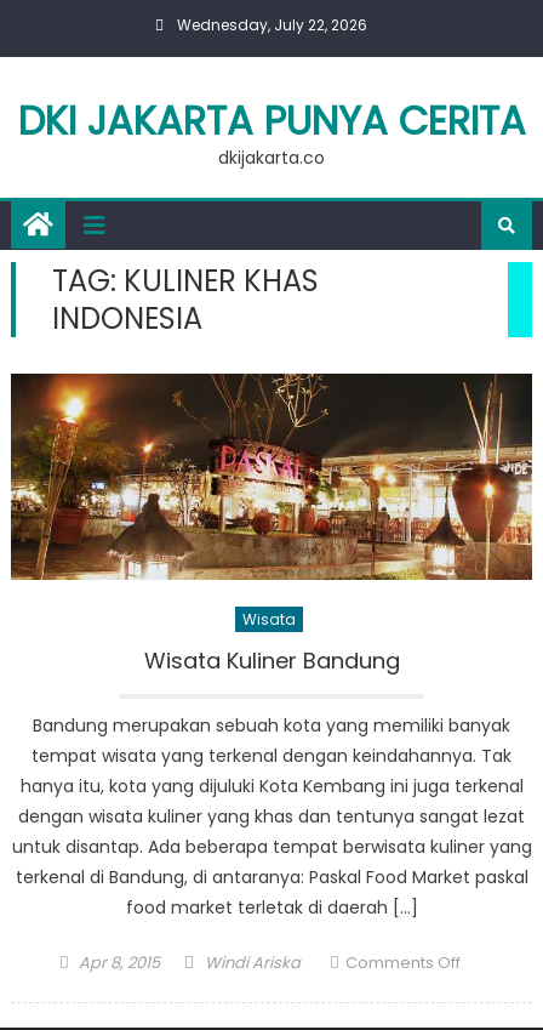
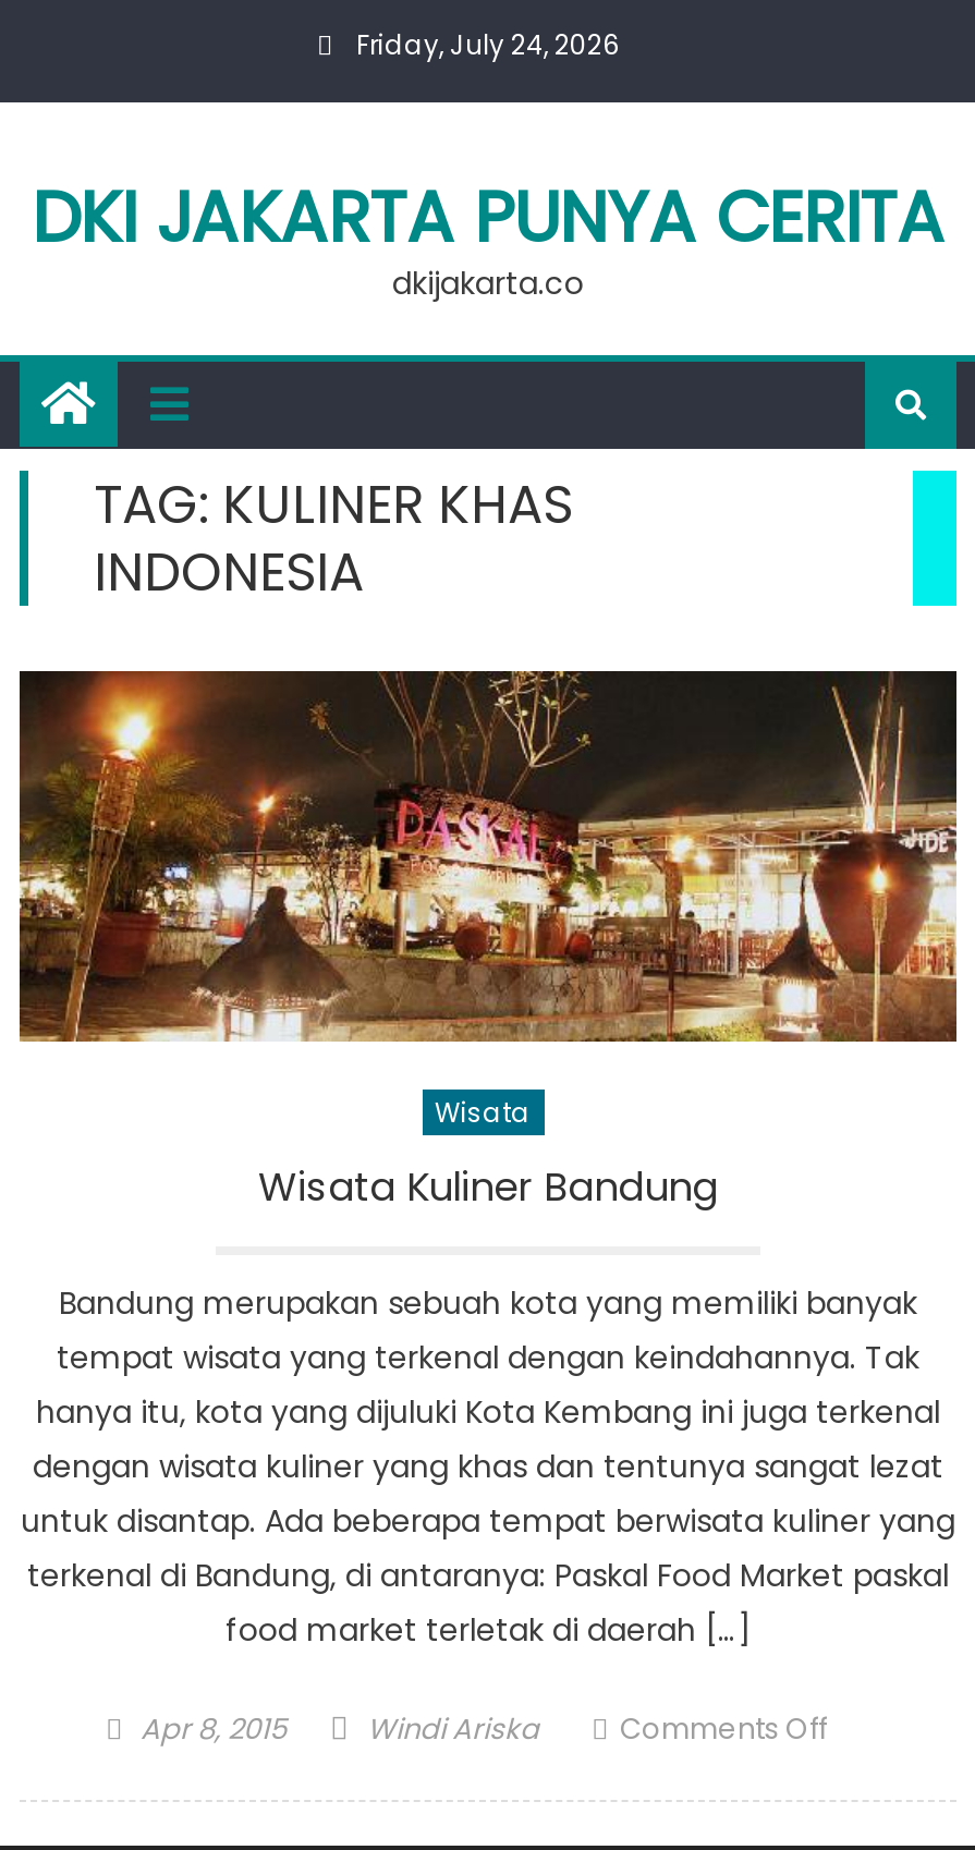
- Wednesday, July 22, 2026
+ Friday, July 24, 2026
